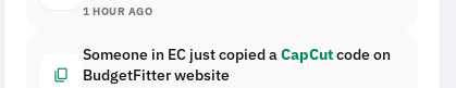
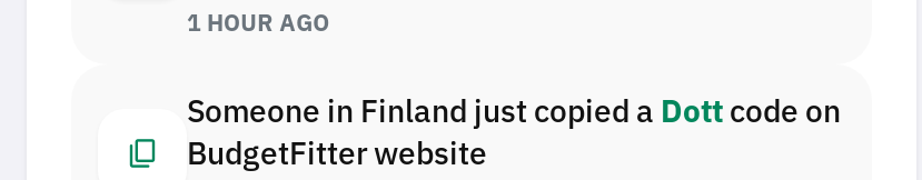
- Someone in EC just copied a CapCut code on
+ Someone in Finland just copied a Dott code on
